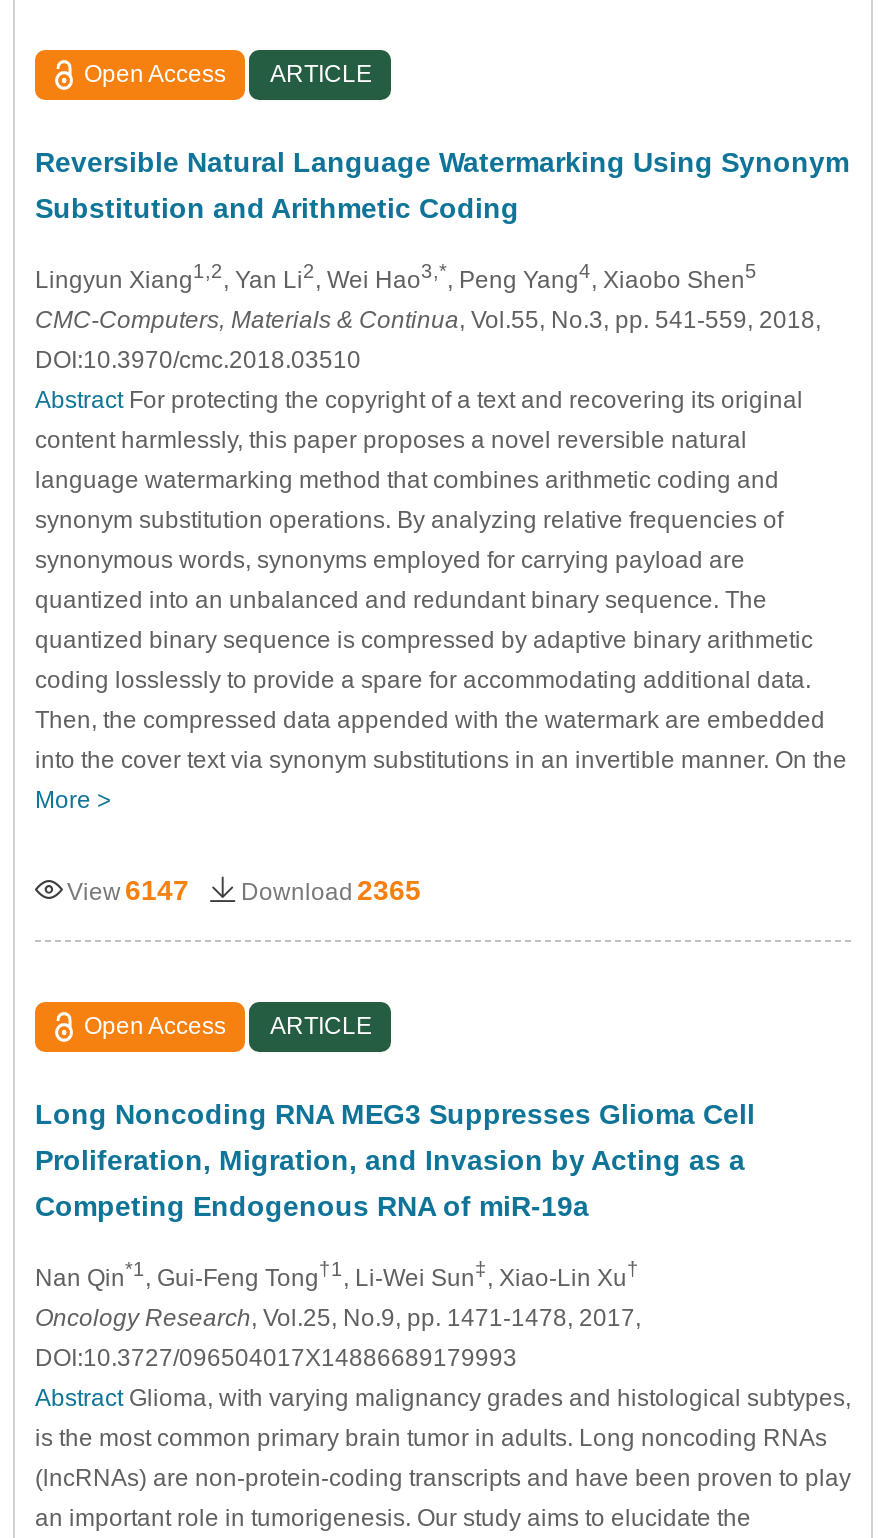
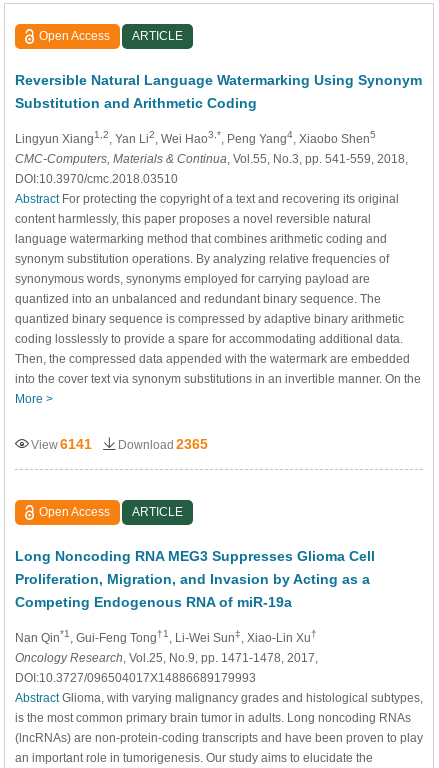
- View 6147 Download 2365
+ View 6141 Download 2365
